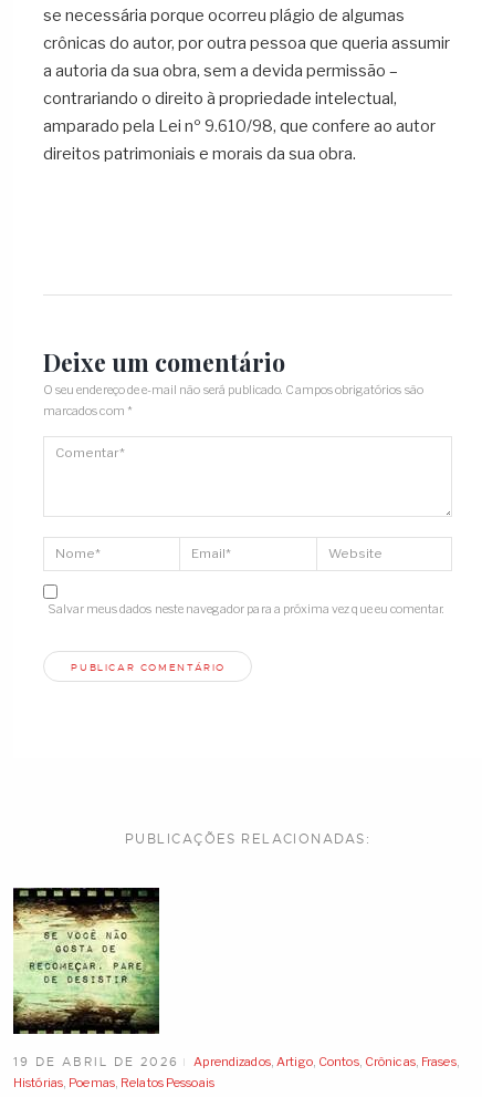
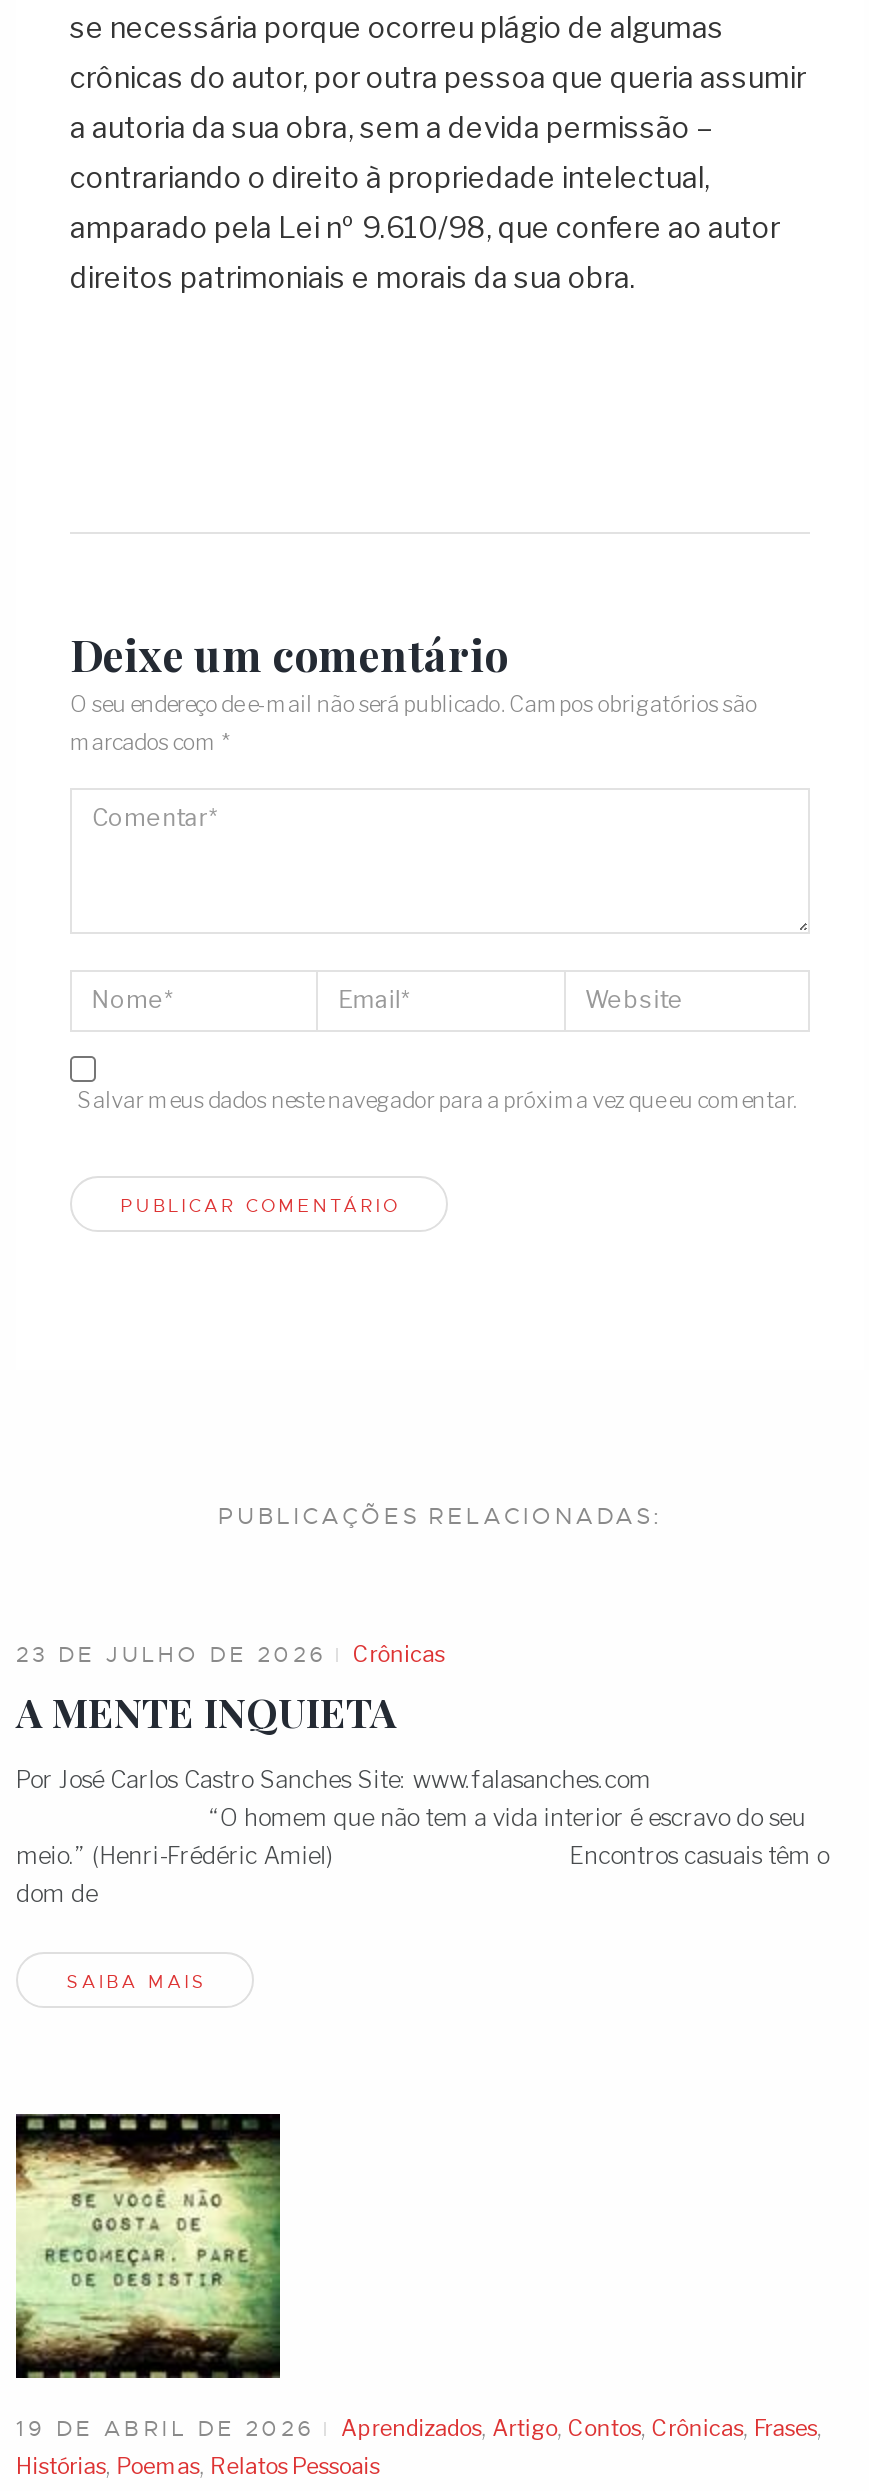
+ 23 DE JULHO DE 2026
+ Crônicas
+ A MENTE INQUIETA
+ Por José Carlos Castro Sanches Site: www.falasanches.com
+ “O homem que não tem a vida interior é escravo do seu
+ meio.” (Henri-Frédéric Amiel) Encontros casuais têm o
+ dom de
+ SAIBA MAIS
